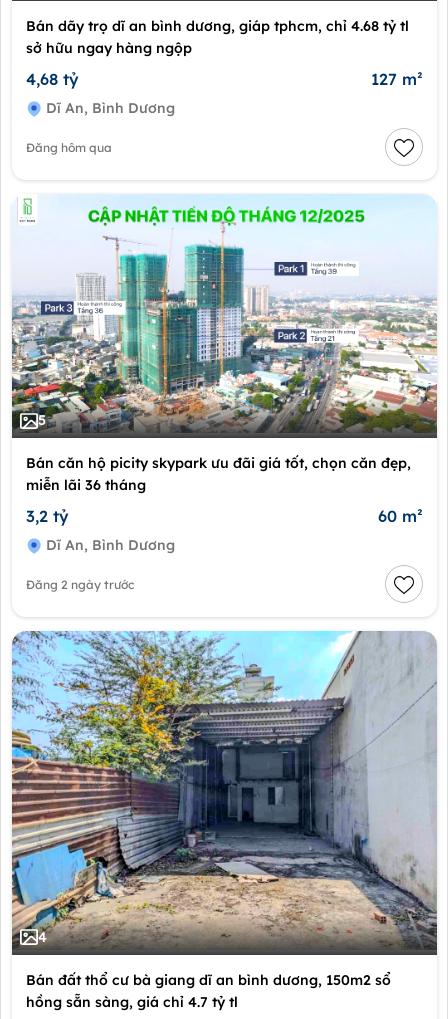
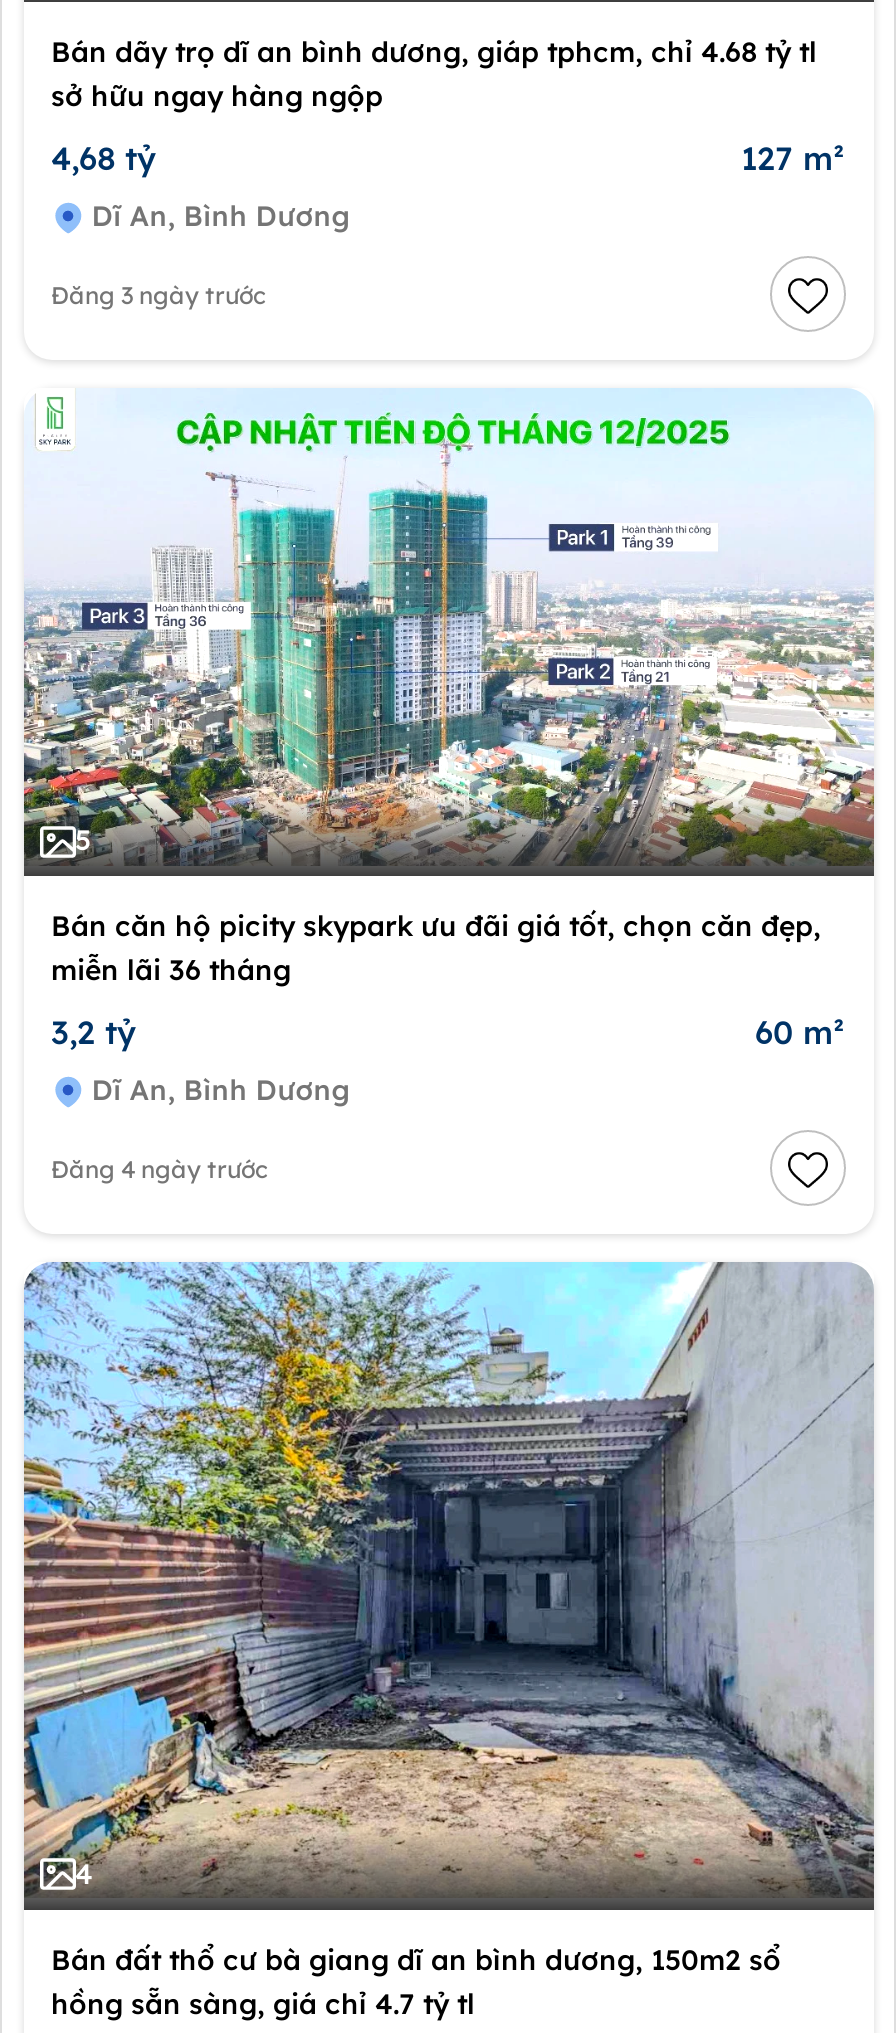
- Đăng hôm qua
+ Đăng 3 ngày trước

- Đăng 2 ngày trước
+ Đăng 4 ngày trước
